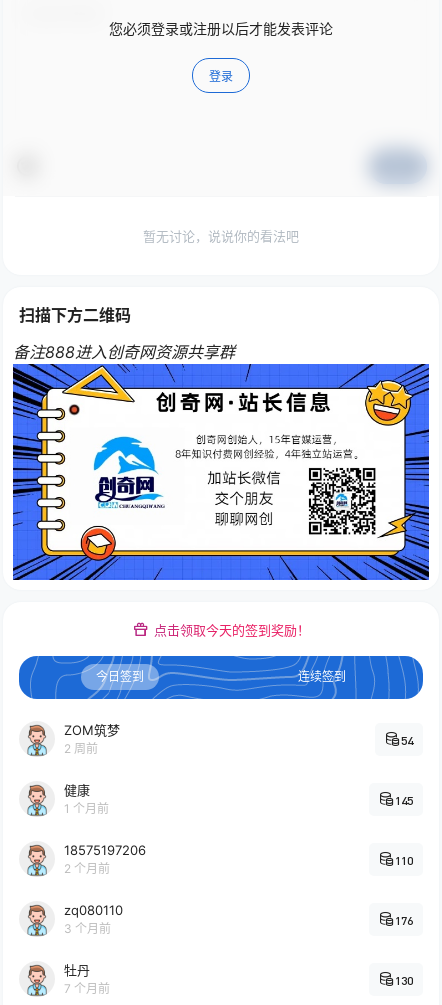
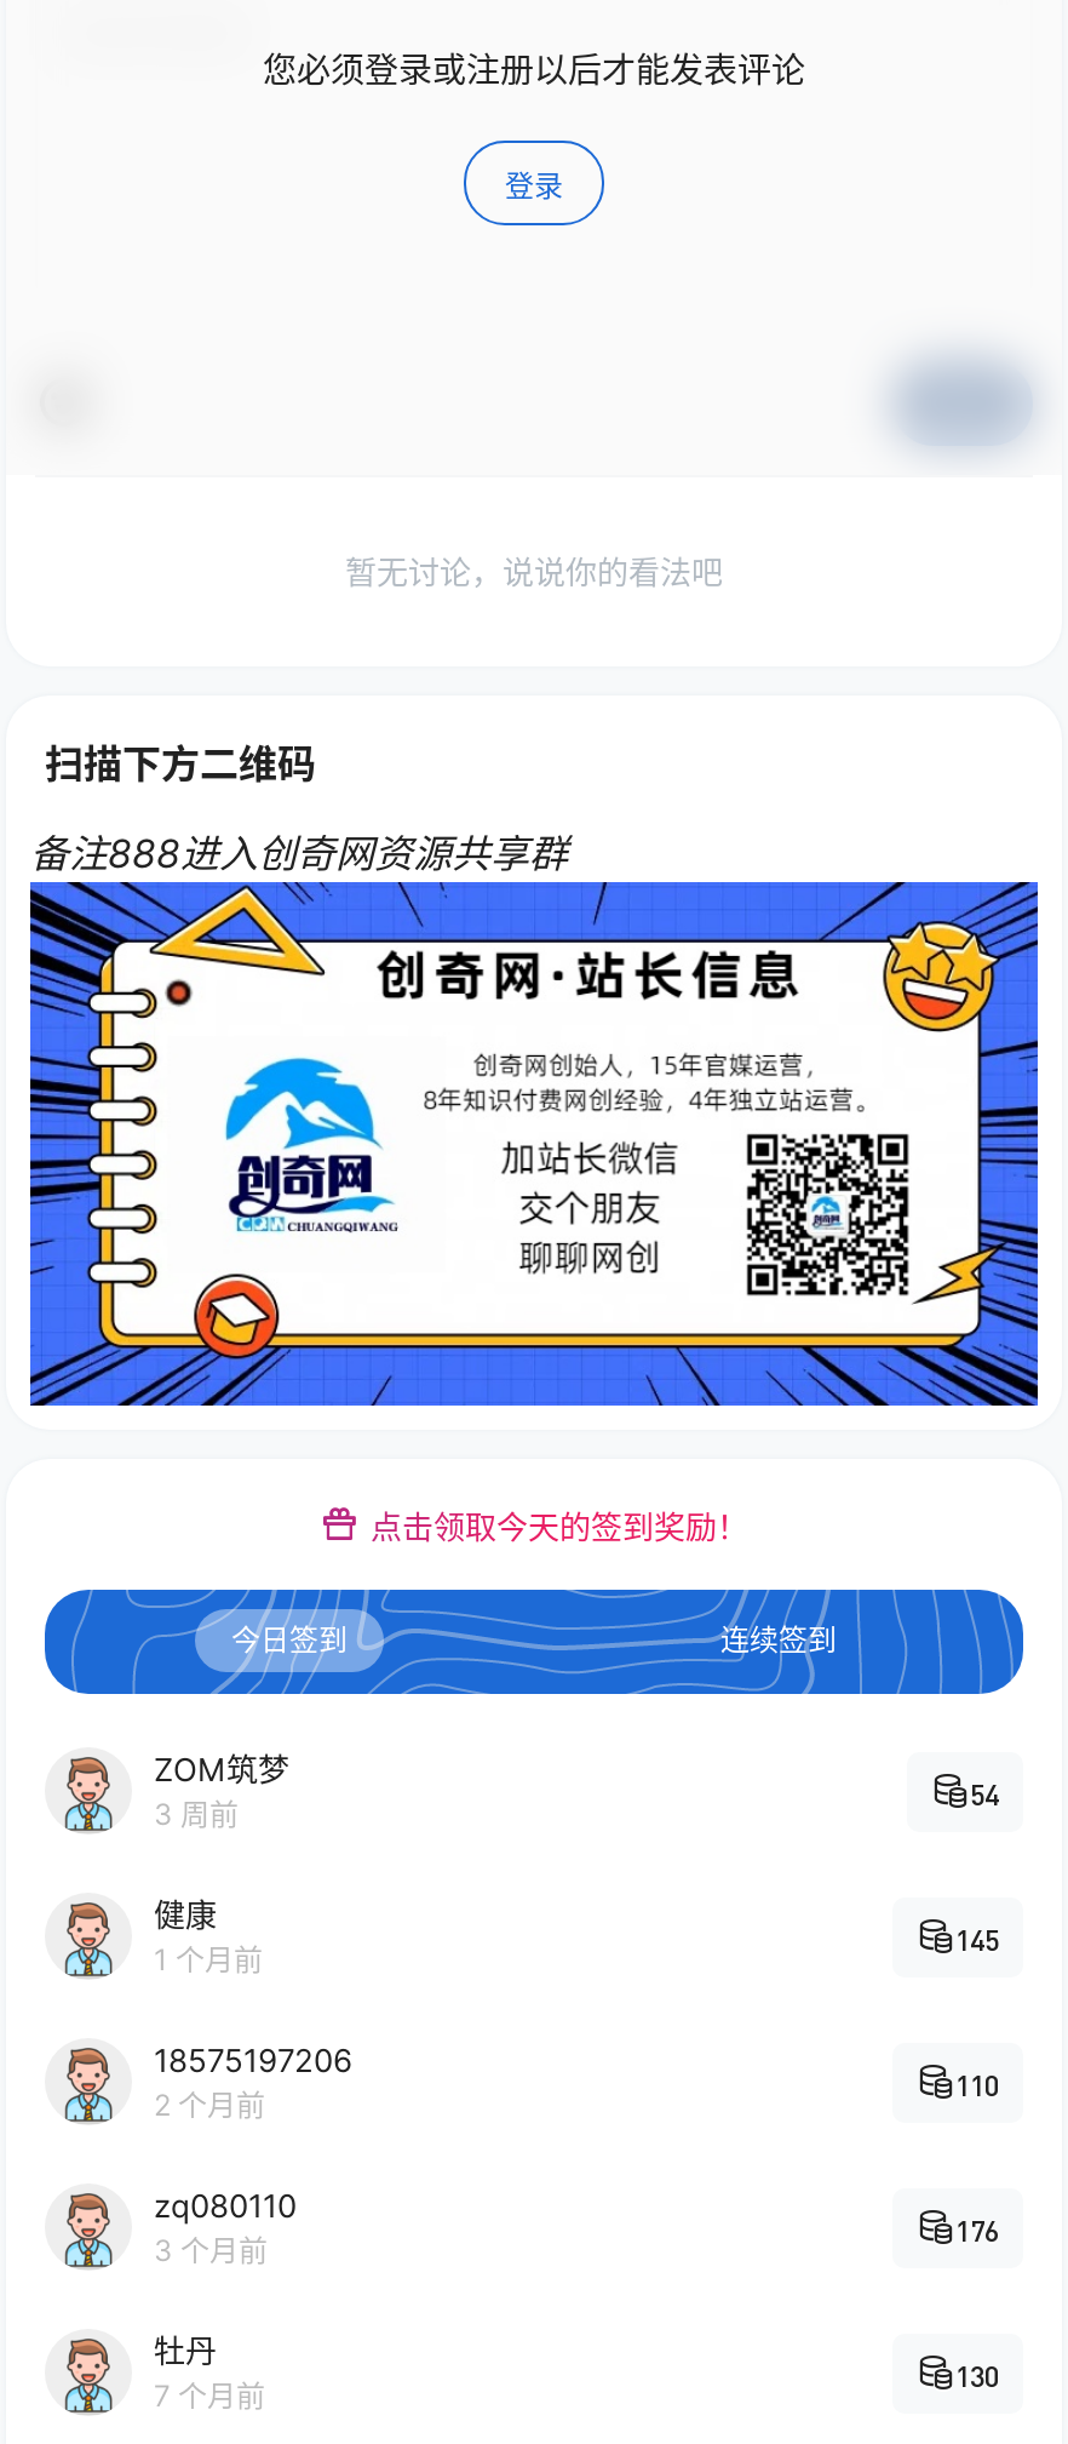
- 2 周前
+ 3 周前
